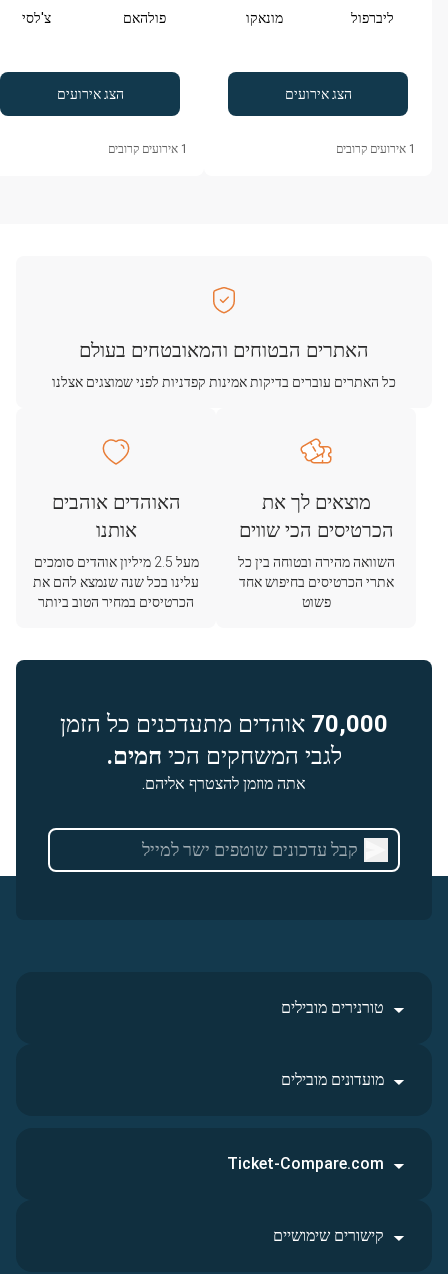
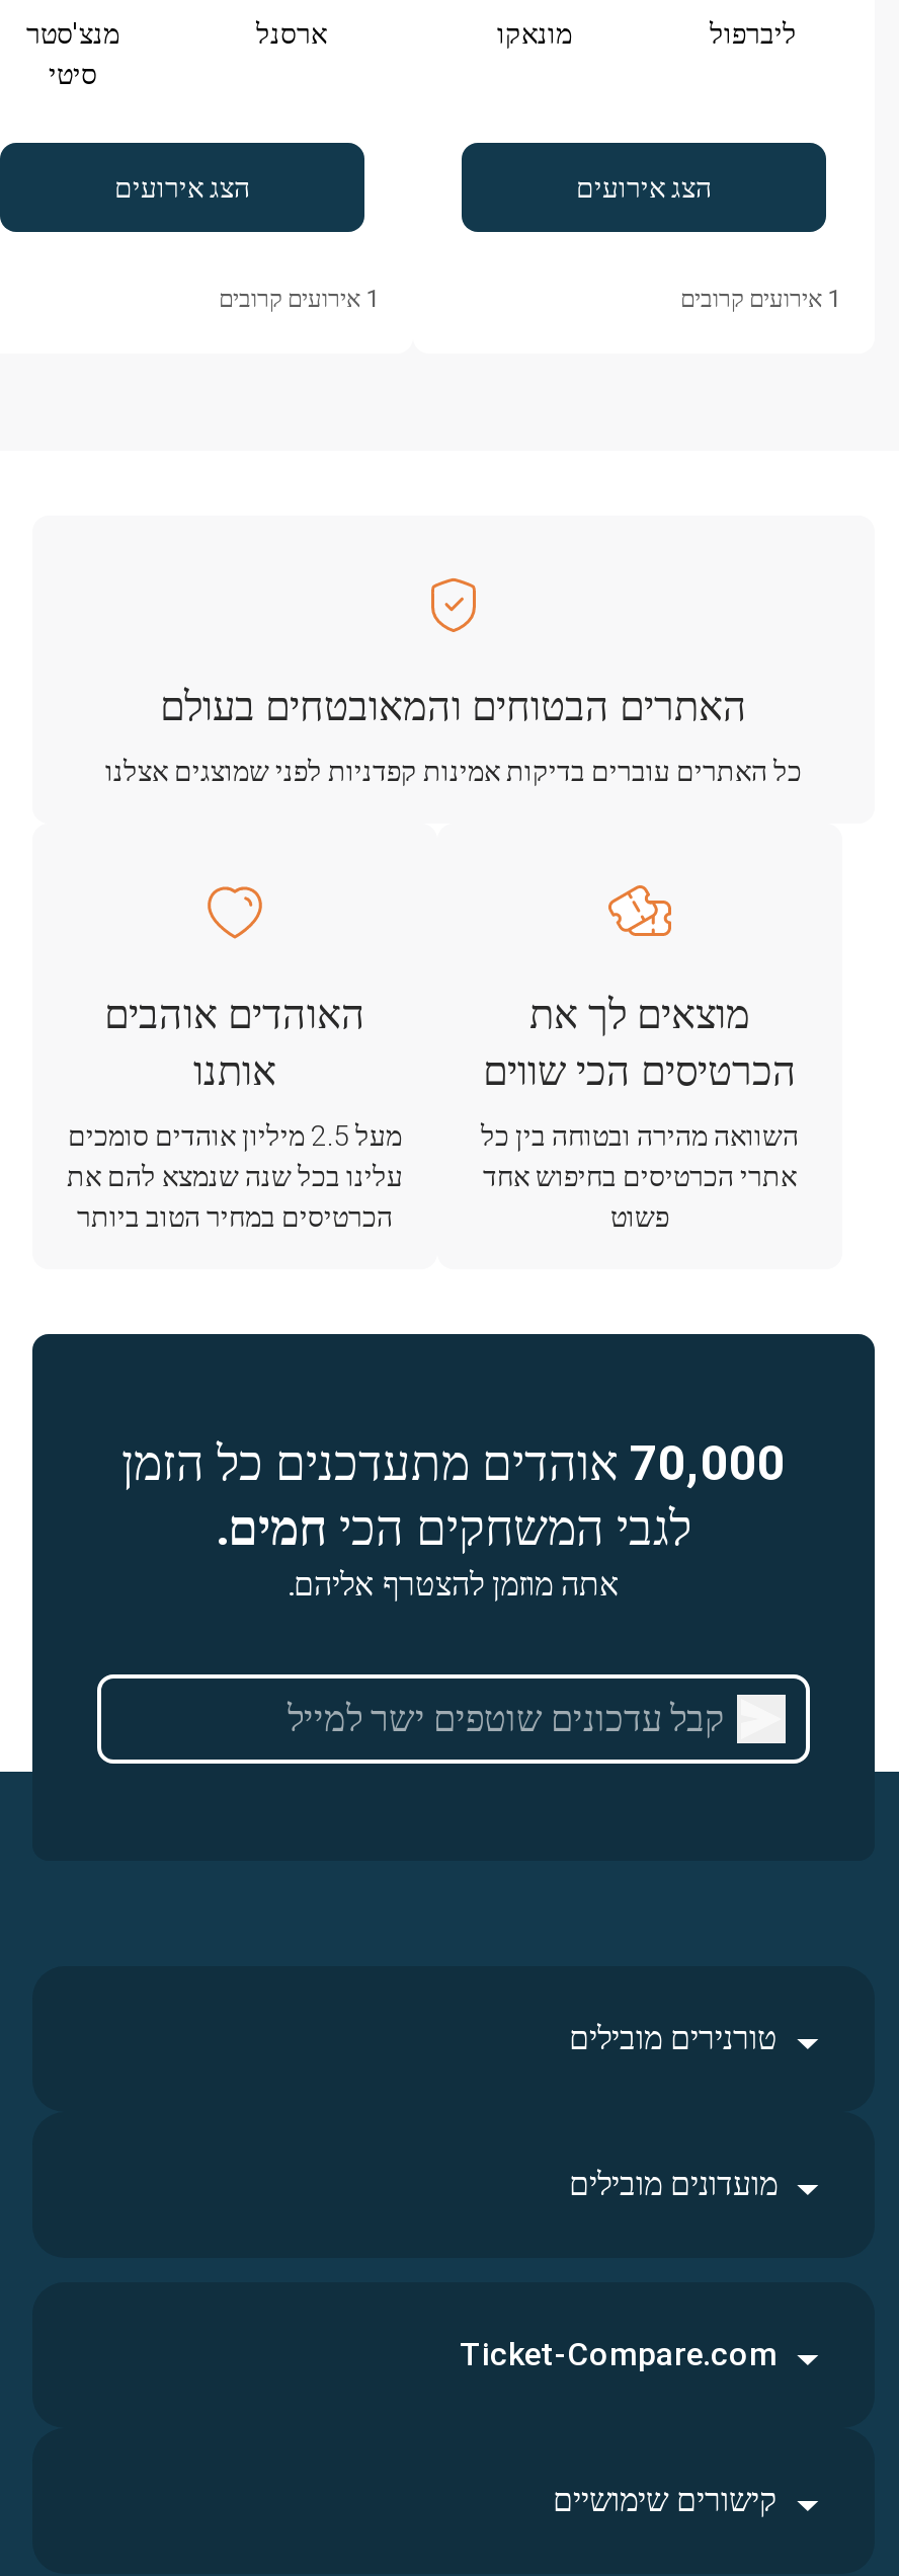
- פולהאם
- צ'לסי
+ ארסנל
+ מנצ'סטר
+ סיטי
